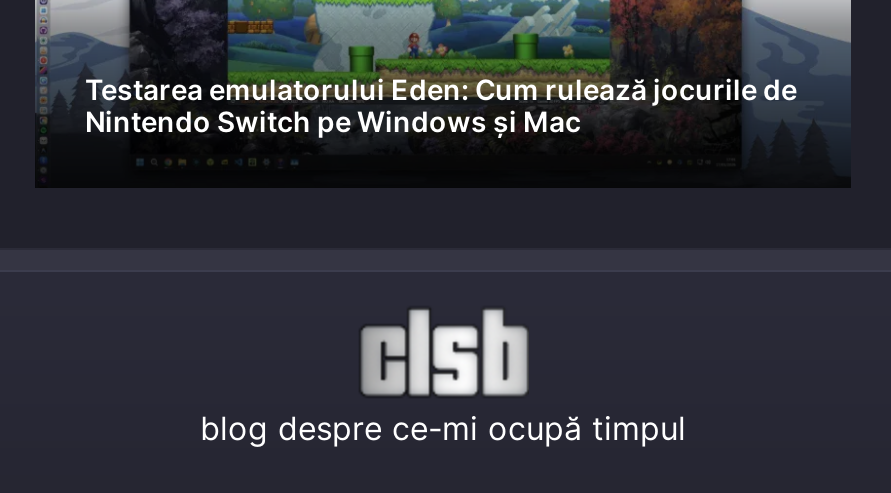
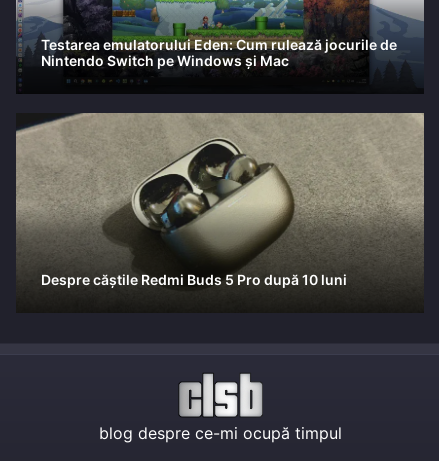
+ [image]
+ Despre căștile Redmi Buds 5 Pro după 10 luni
